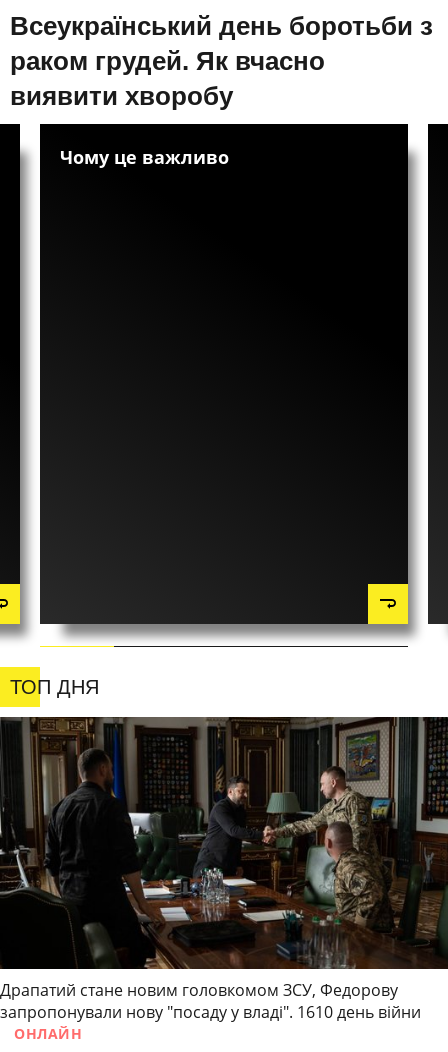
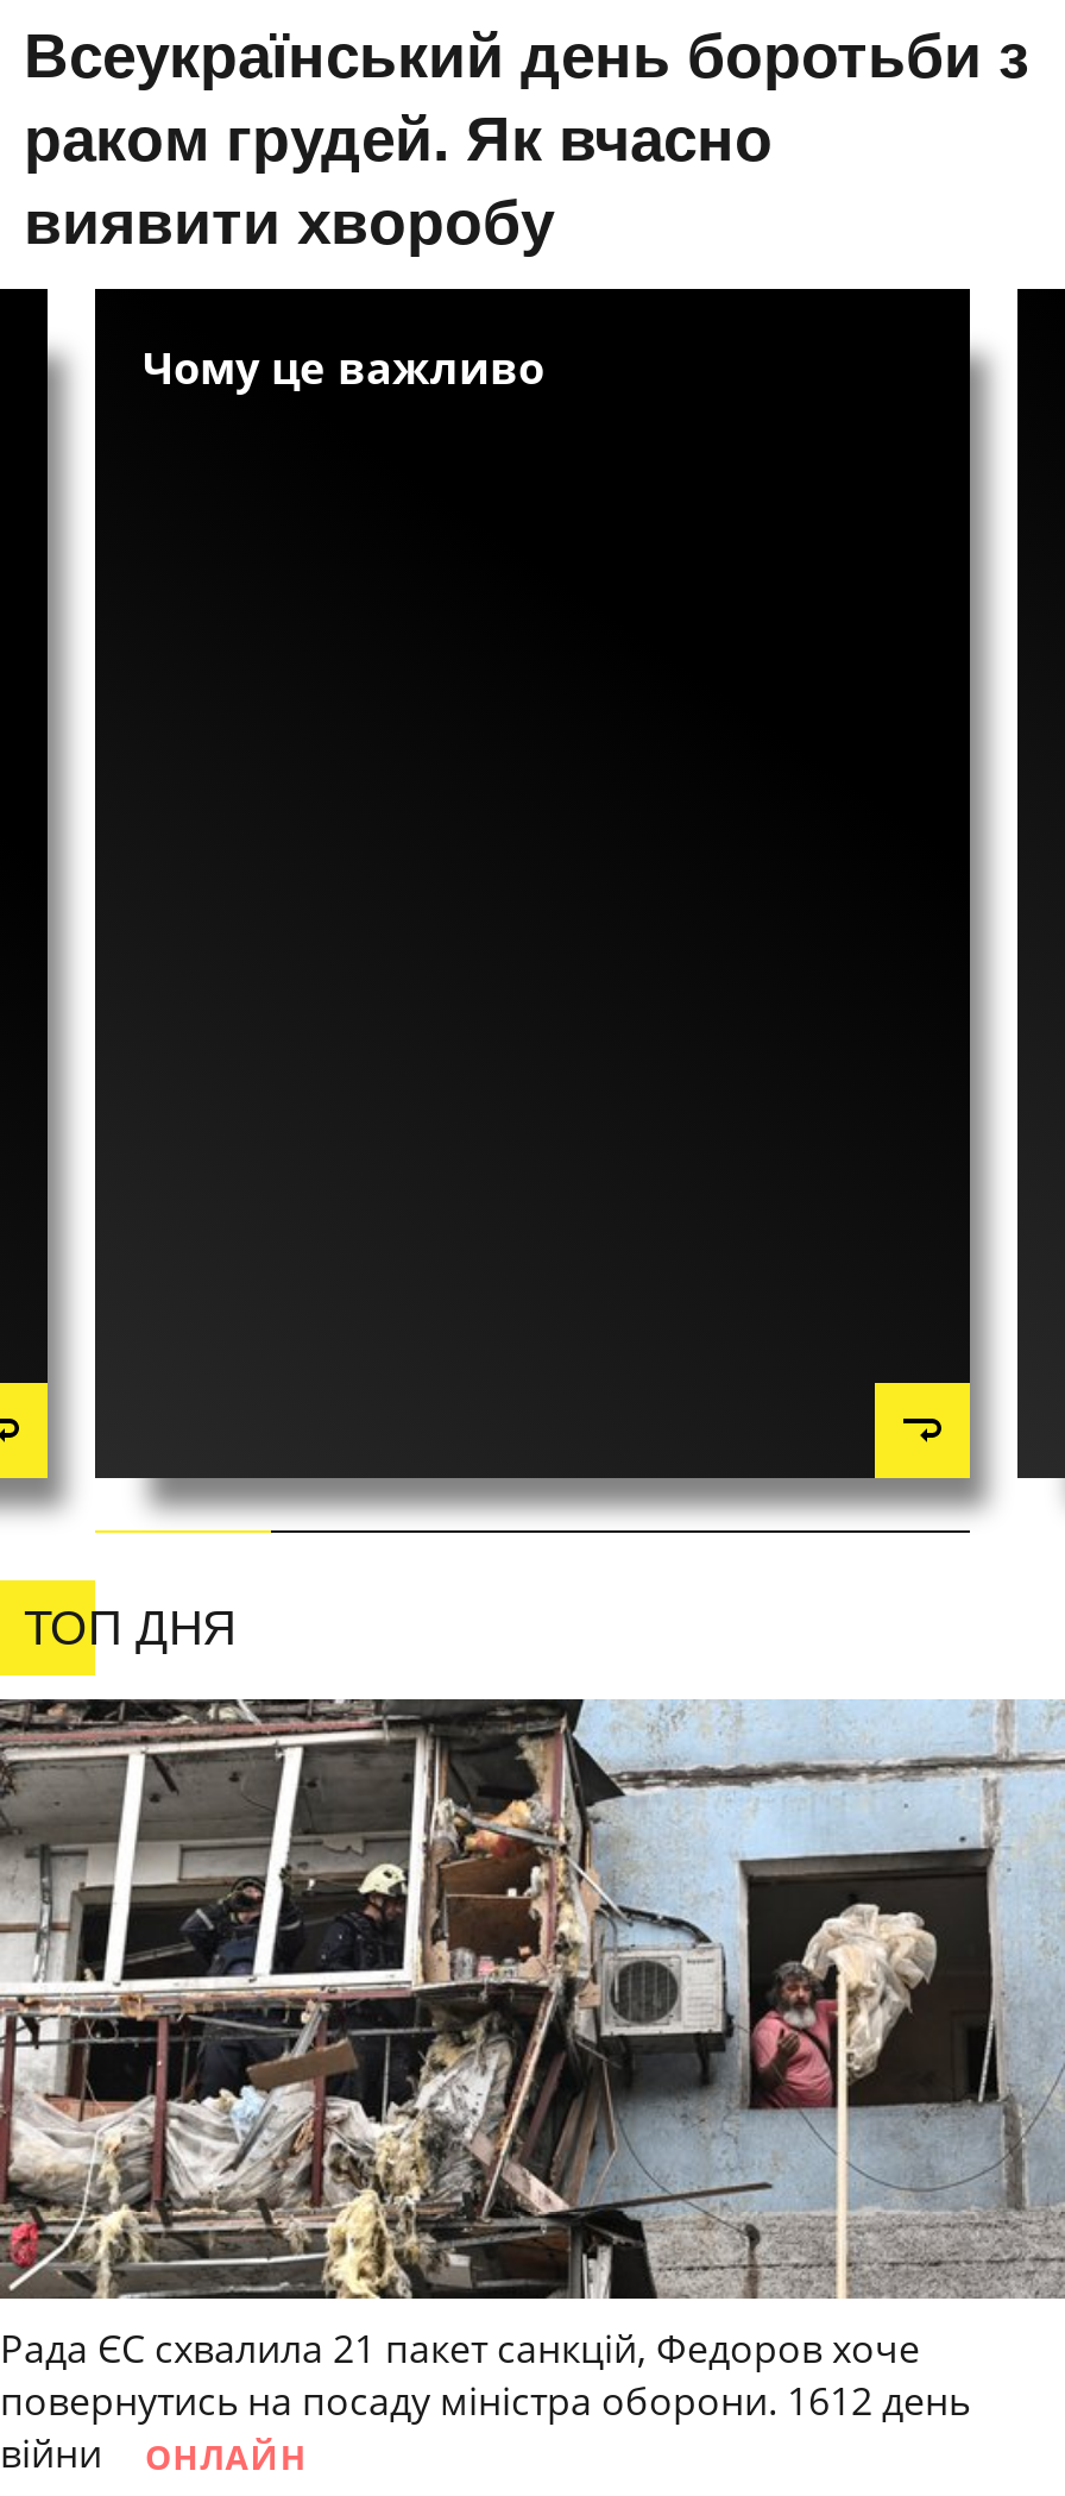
- [image]
- Драпатий стане новим головкомом ЗСУ, Федорову
- запропонували нову "посаду у владі". 1610 день війни
+ [image]
+ Рада ЄС схвалила 21 пакет санкцій, Федоров хоче
+ повернутись на посаду міністра оборони. 1612 день
+ війни
